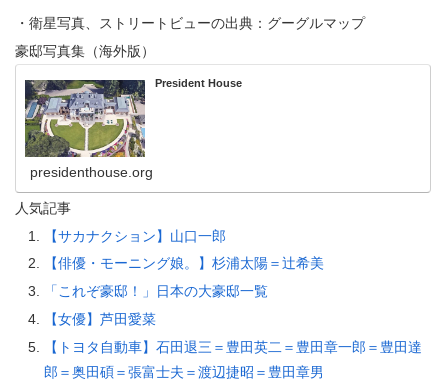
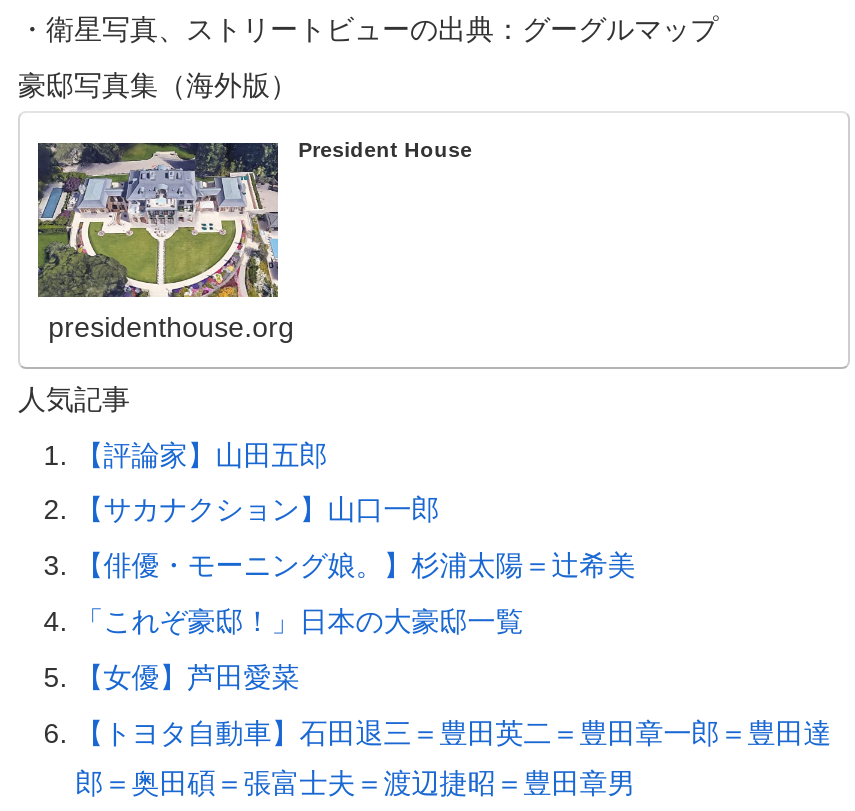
+ 【評論家】山田五郎
